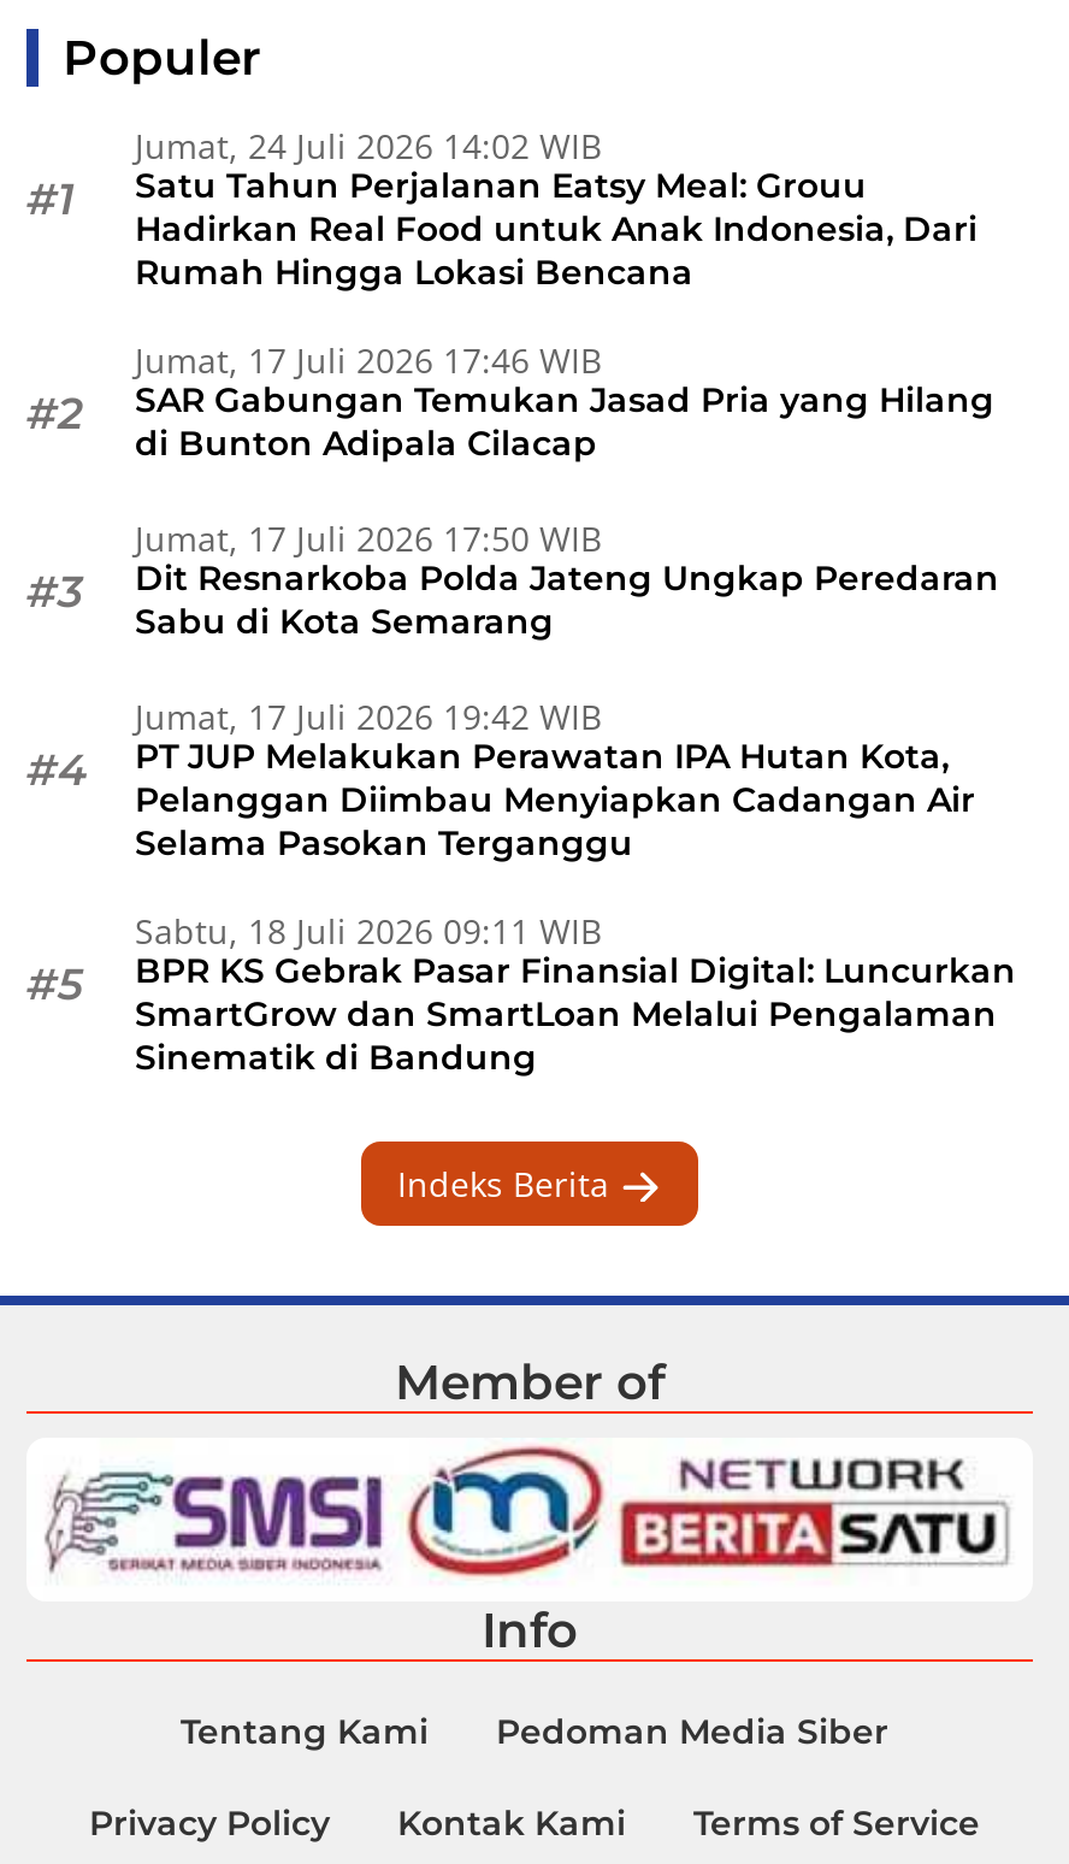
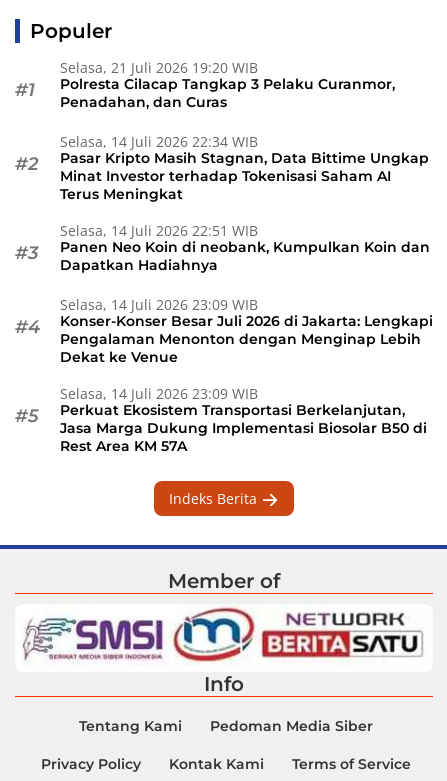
- Jumat, 24 Juli 2026 14:02 WIB
- Satu Tahun Perjalanan Eatsy Meal: Grouu
- Hadirkan Real Food untuk Anak Indonesia, Dari
- Rumah Hingga Lokasi Bencana
+ Selasa, 21 Juli 2026 19:20 WIB
+ Polresta Cilacap Tangkap 3 Pelaku Curanmor,
+ Penadahan, dan Curas

- Jumat, 17 Juli 2026 17:46 WIB
- SAR Gabungan Temukan Jasad Pria yang Hilang
- di Bunton Adipala Cilacap
+ Selasa, 14 Juli 2026 22:34 WIB
+ Pasar Kripto Masih Stagnan, Data Bittime Ungkap
+ Minat Investor terhadap Tokenisasi Saham AI
+ Terus Meningkat

- Jumat, 17 Juli 2026 17:50 WIB
- Dit Resnarkoba Polda Jateng Ungkap Peredaran
- Sabu di Kota Semarang
+ Selasa, 14 Juli 2026 22:51 WIB
+ Panen Neo Koin di neobank, Kumpulkan Koin dan
+ Dapatkan Hadiahnya

- Jumat, 17 Juli 2026 19:42 WIB
- PT JUP Melakukan Perawatan IPA Hutan Kota,
- Pelanggan Diimbau Menyiapkan Cadangan Air
- Selama Pasokan Terganggu
+ Selasa, 14 Juli 2026 23:09 WIB
+ Konser-Konser Besar Juli 2026 di Jakarta: Lengkapi
+ Pengalaman Menonton dengan Menginap Lebih
+ Dekat ke Venue

- Sabtu, 18 Juli 2026 09:11 WIB
- BPR KS Gebrak Pasar Finansial Digital: Luncurkan
- SmartGrow dan SmartLoan Melalui Pengalaman
- Sinematik di Bandung
+ Selasa, 14 Juli 2026 23:09 WIB
+ Perkuat Ekosistem Transportasi Berkelanjutan,
+ Jasa Marga Dukung Implementasi Biosolar B50 di
+ Rest Area KM 57A
